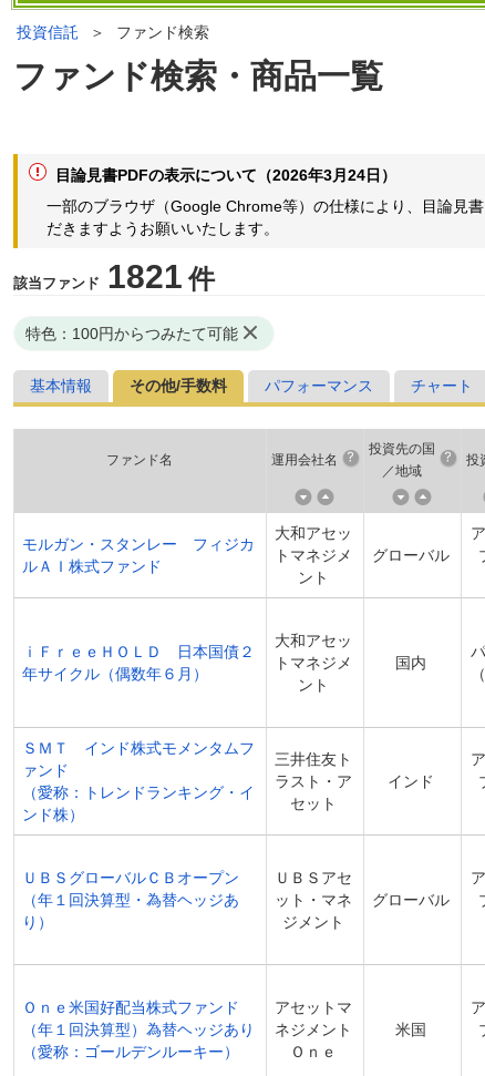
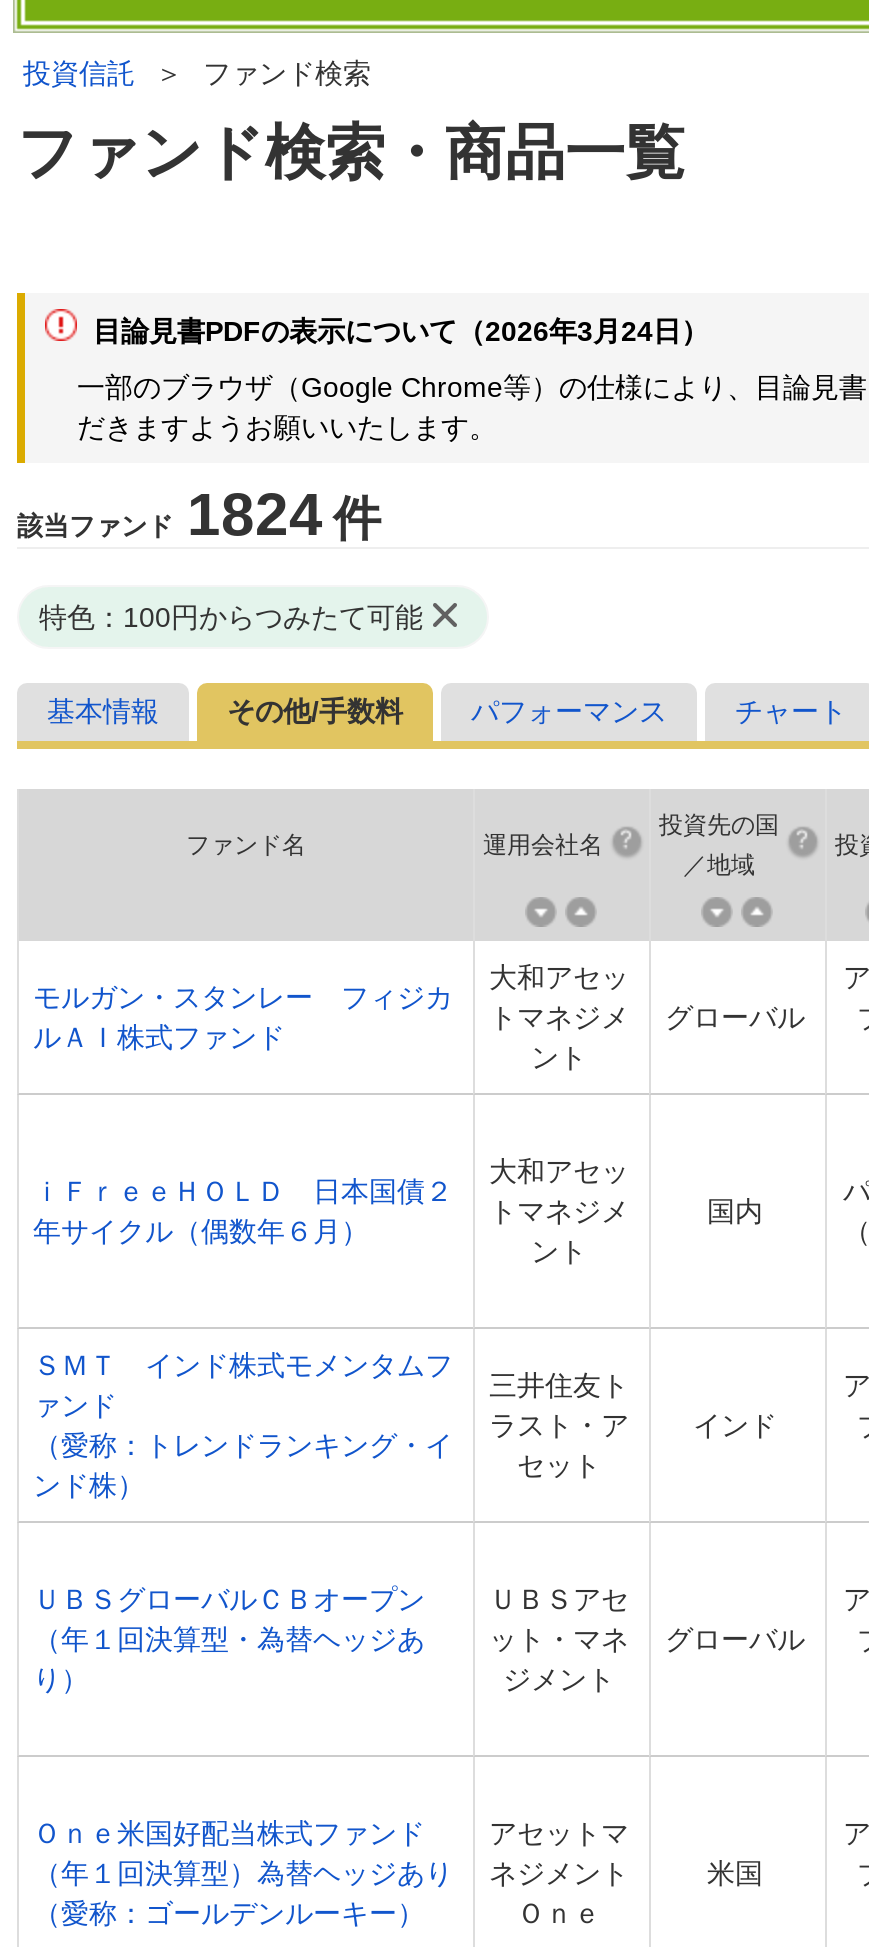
- 該当ファンド 1821 件
+ 該当ファンド 1824 件
